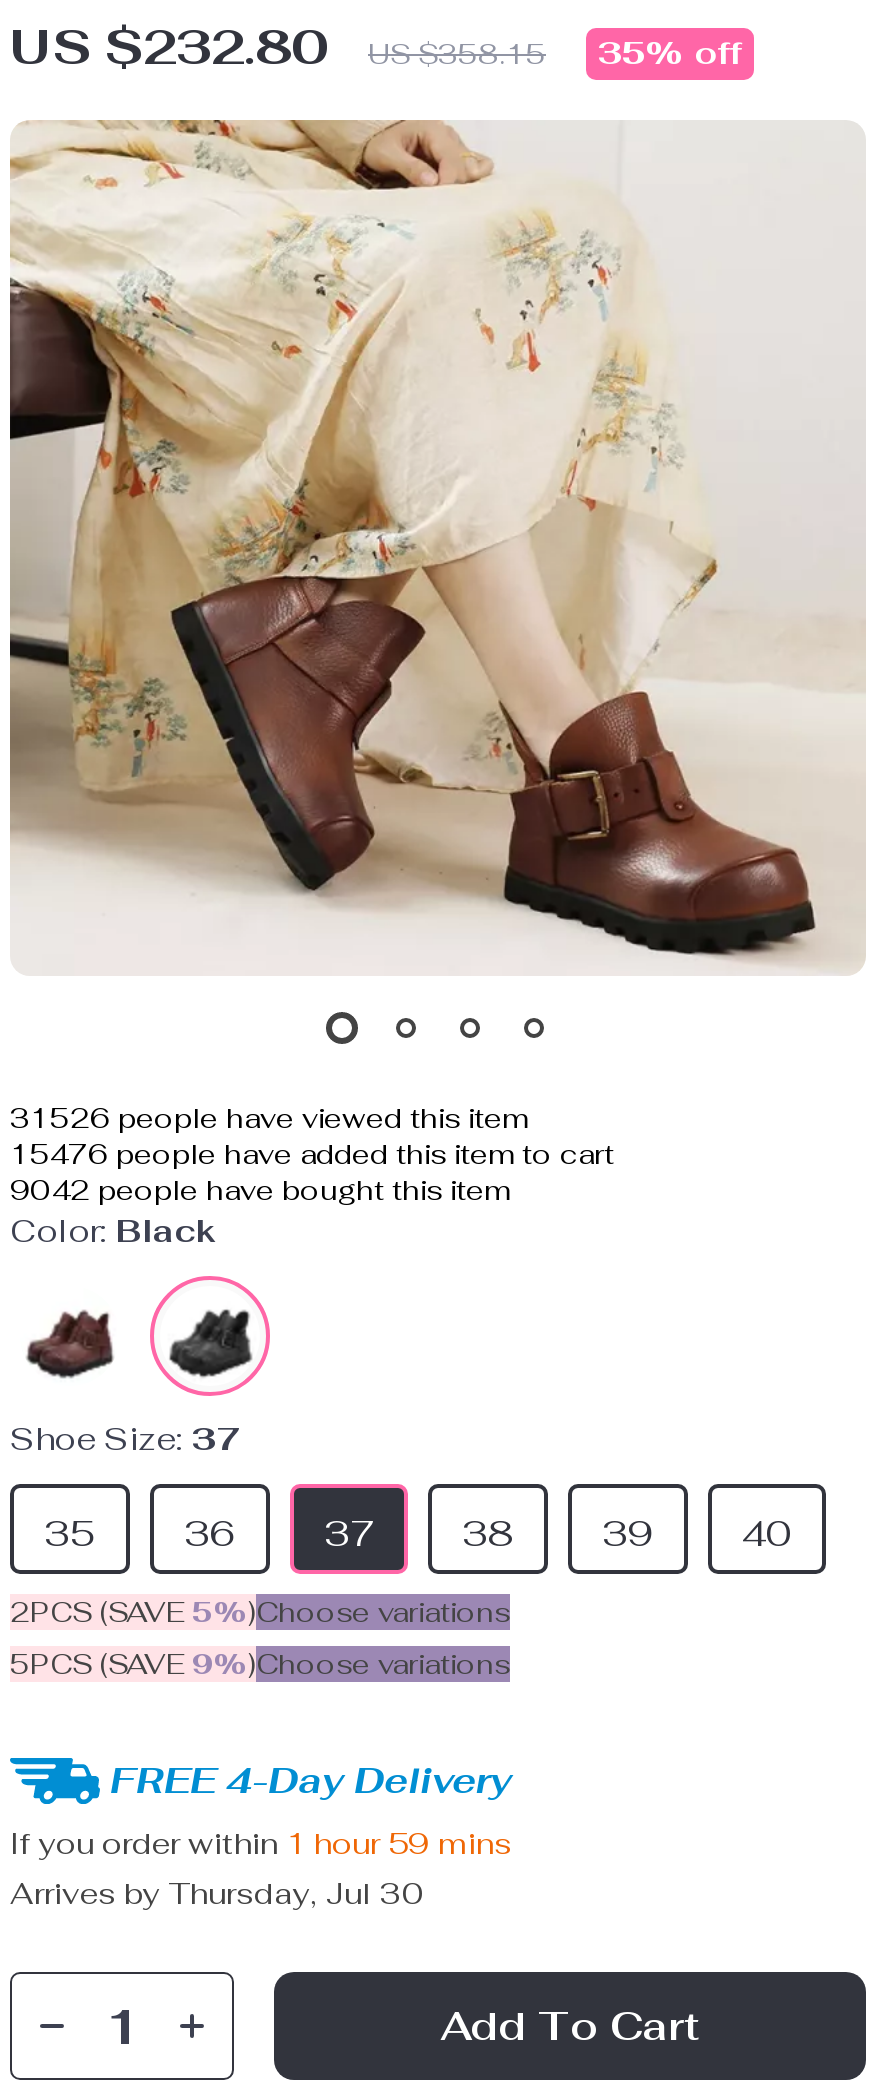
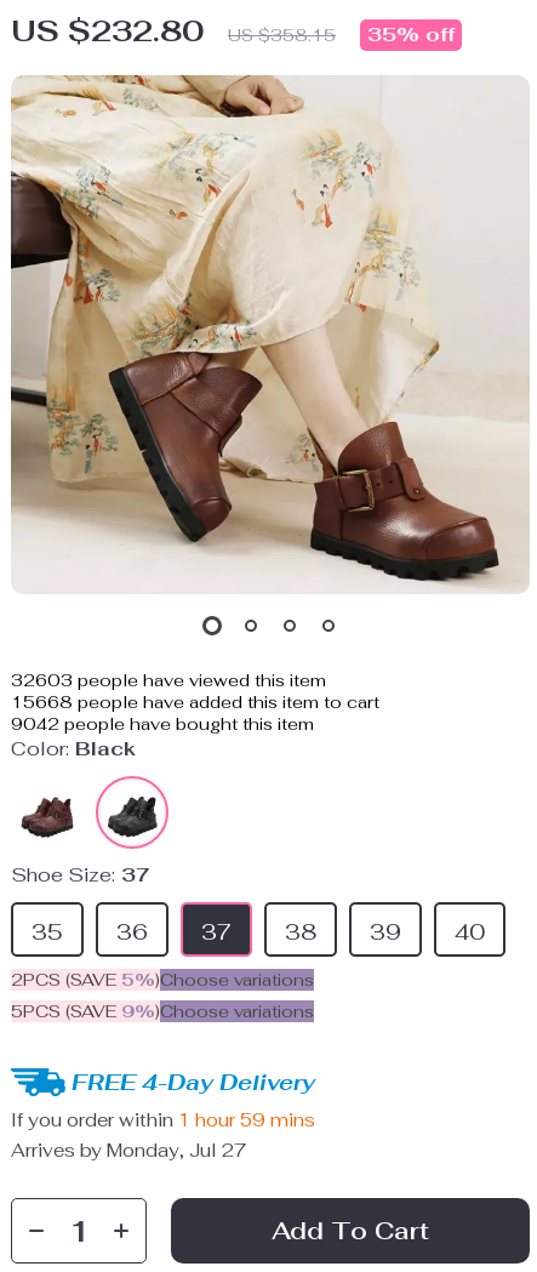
- 31526 people have viewed this item
+ 32603 people have viewed this item

- 15476 people have added this item to cart
+ 15668 people have added this item to cart

- Arrives by Thursday, Jul 30
+ Arrives by Monday, Jul 27
